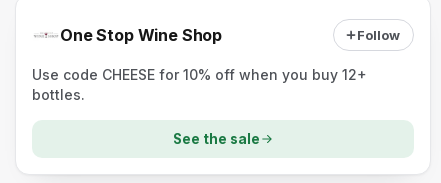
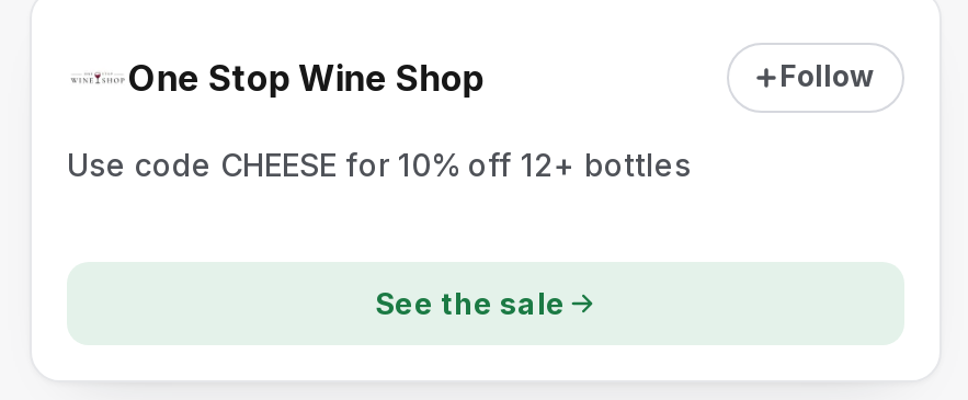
- Use code CHEESE for 10% off when you buy 12+
- bottles.
+ Use code CHEESE for 10% off 12+ bottles
